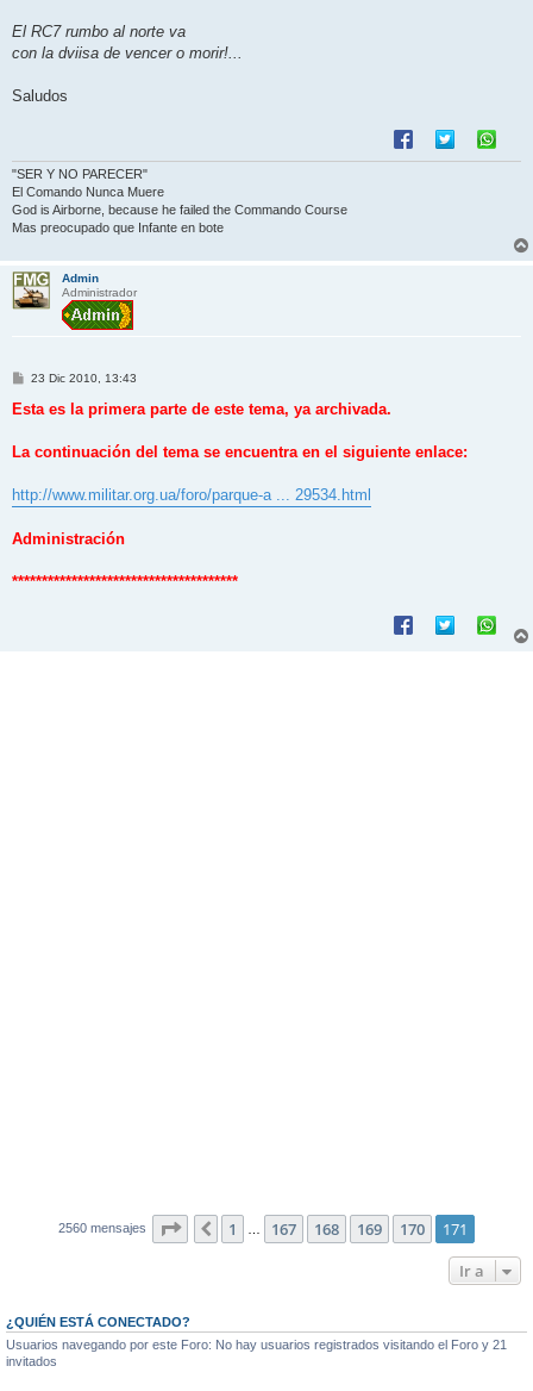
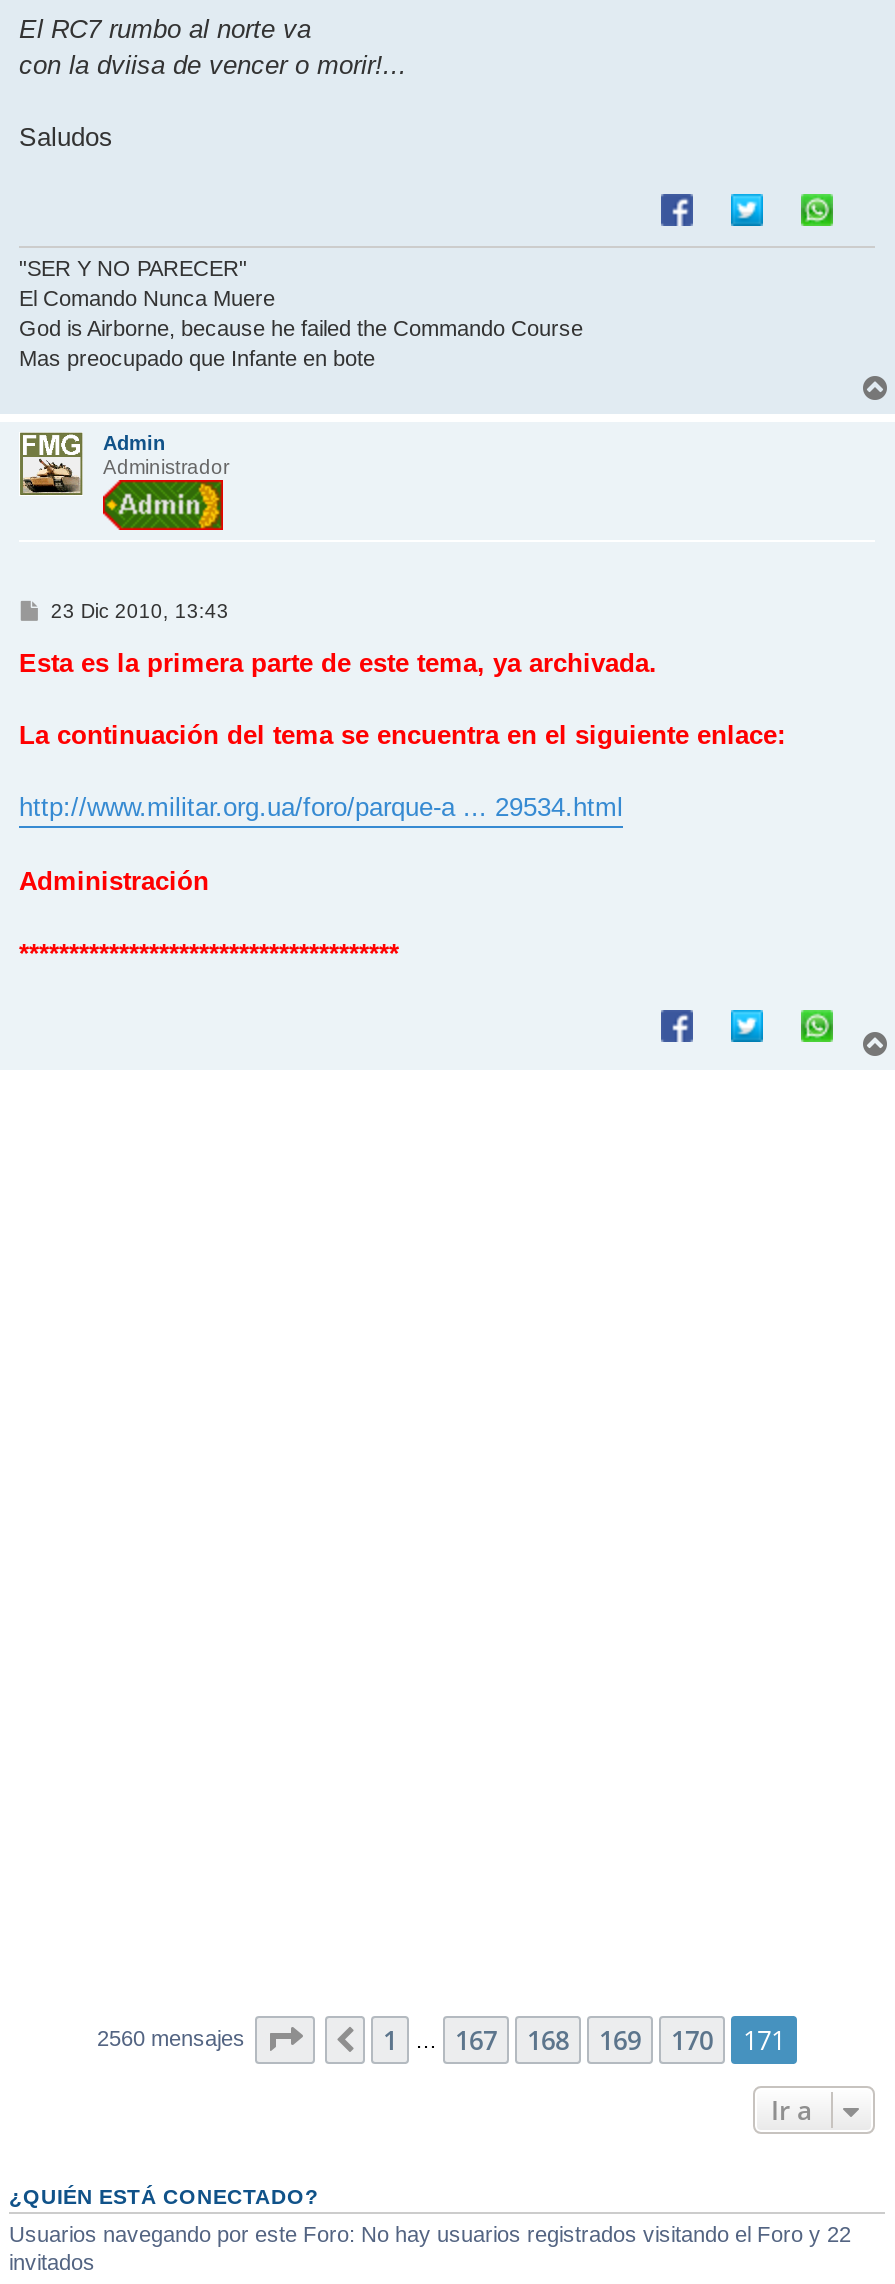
- Usuarios navegando por este Foro: No hay usuarios registrados visitando el Foro y 21
+ Usuarios navegando por este Foro: No hay usuarios registrados visitando el Foro y 22
